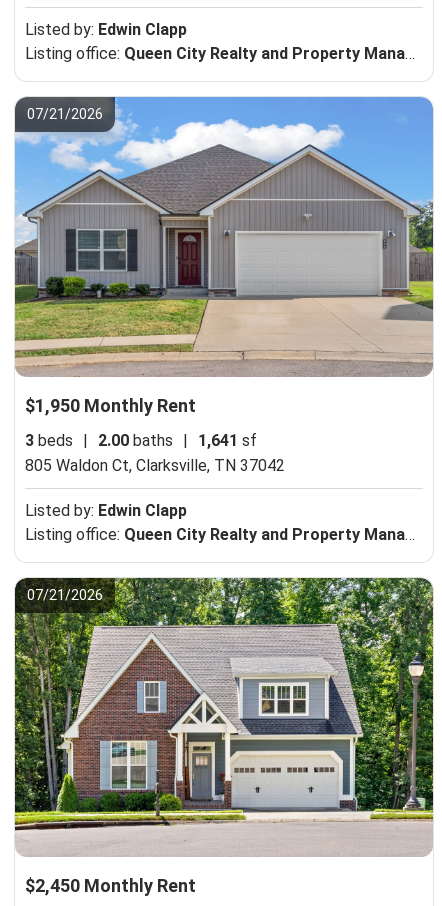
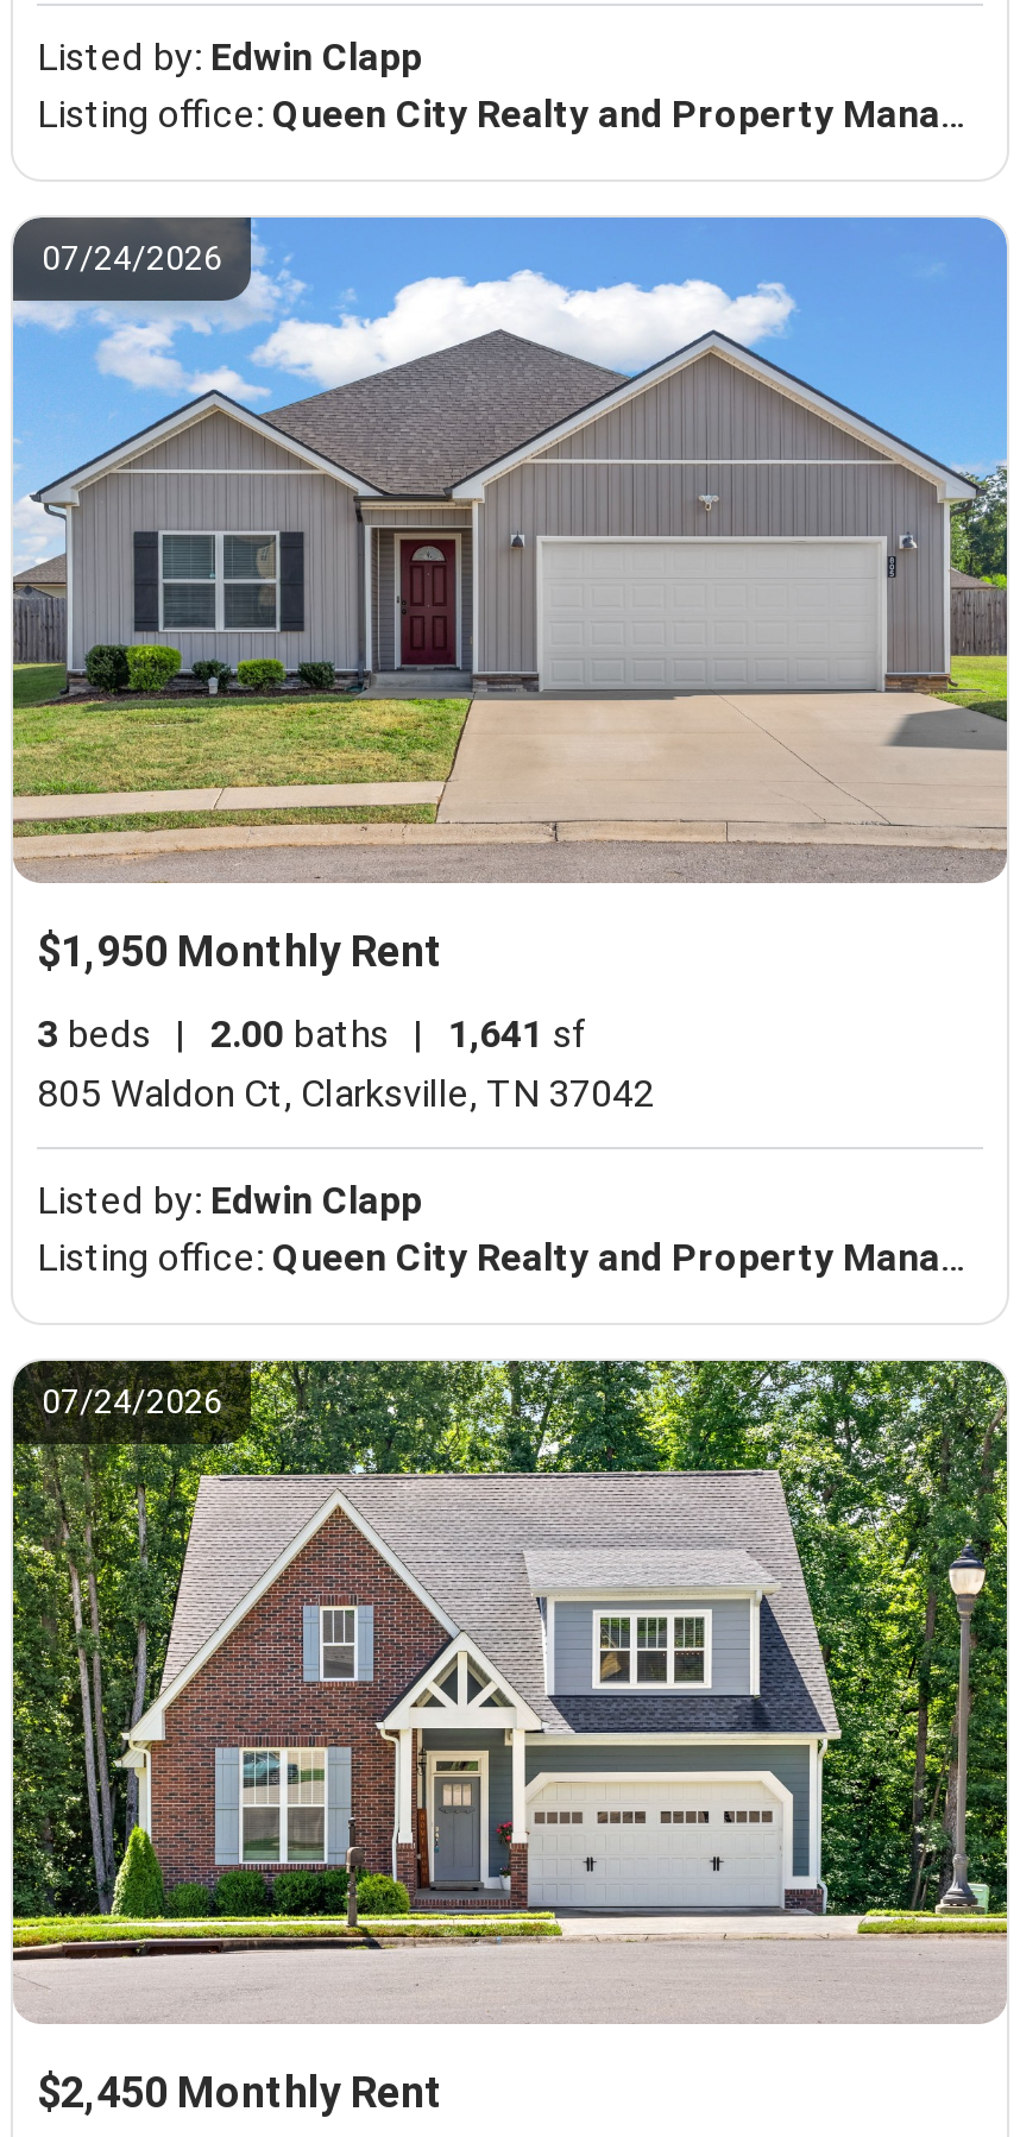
- 07/21/2026
+ 07/24/2026

- 07/21/2026
+ 07/24/2026
